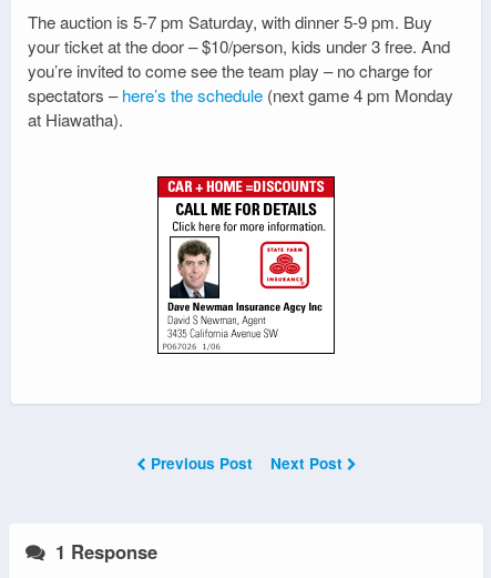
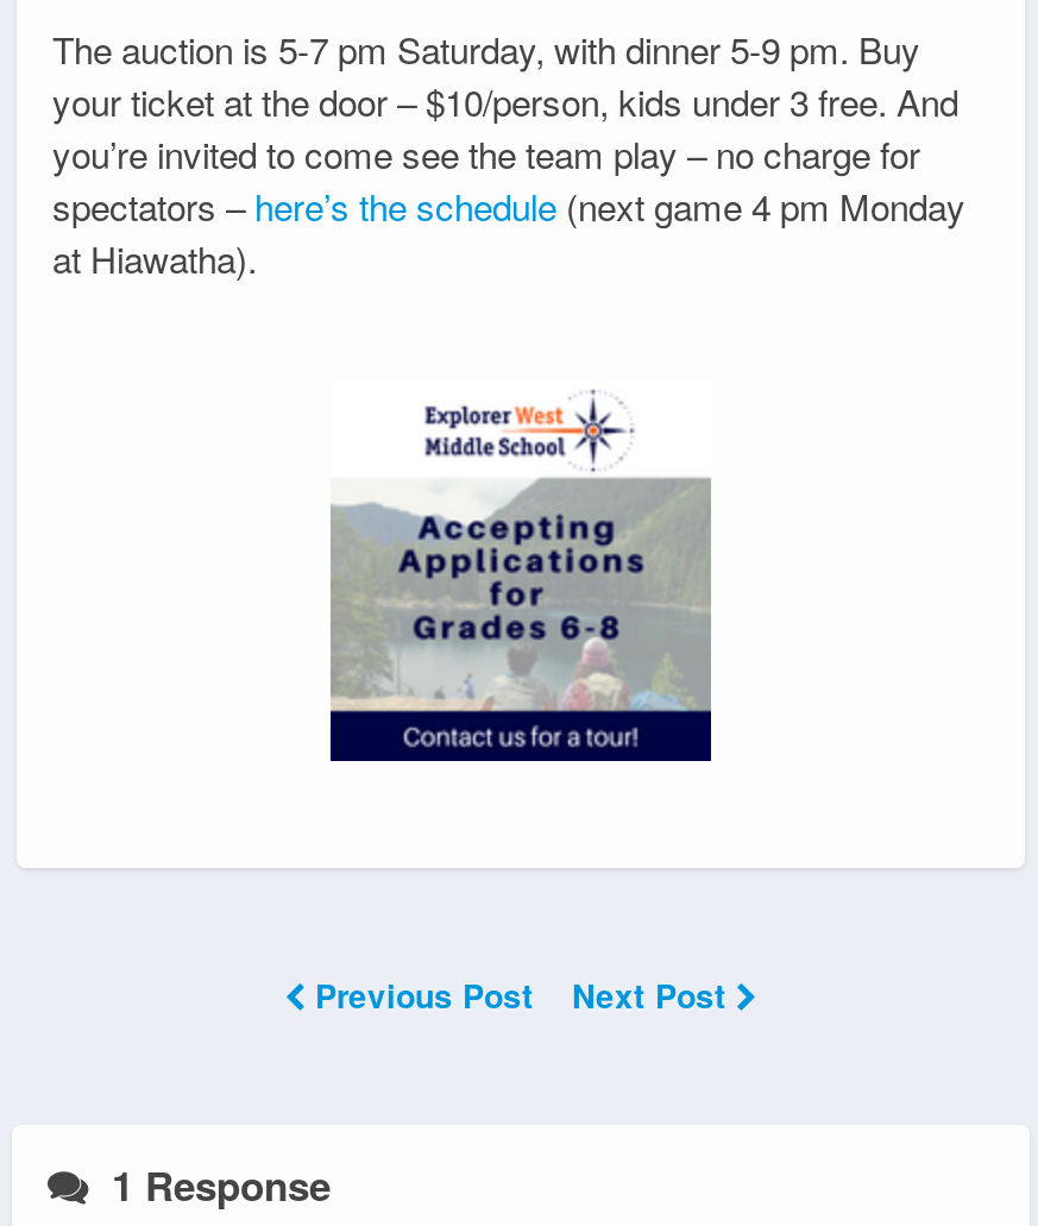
- [image]
+ [image]
